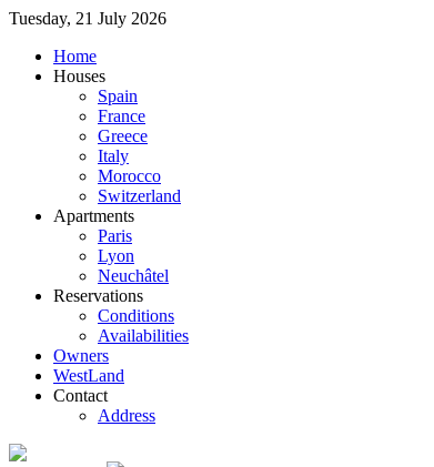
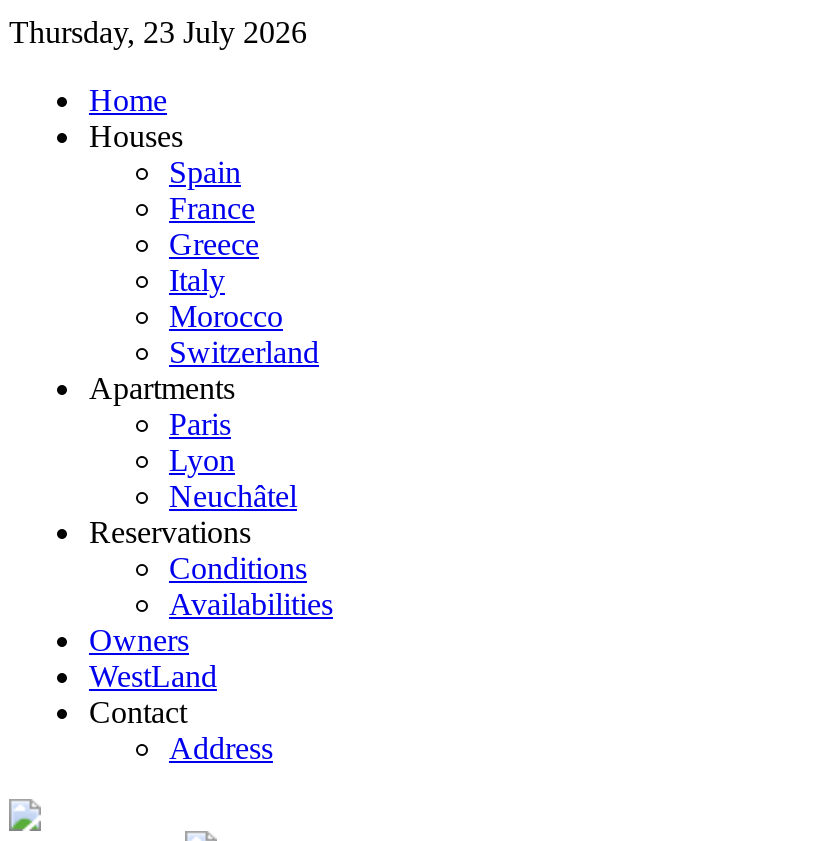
- Tuesday, 21 July 2026
+ Thursday, 23 July 2026
